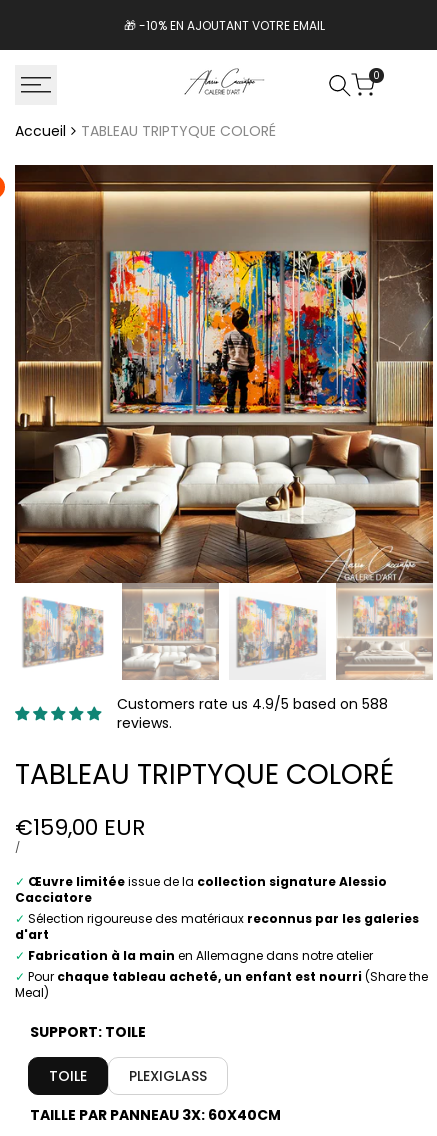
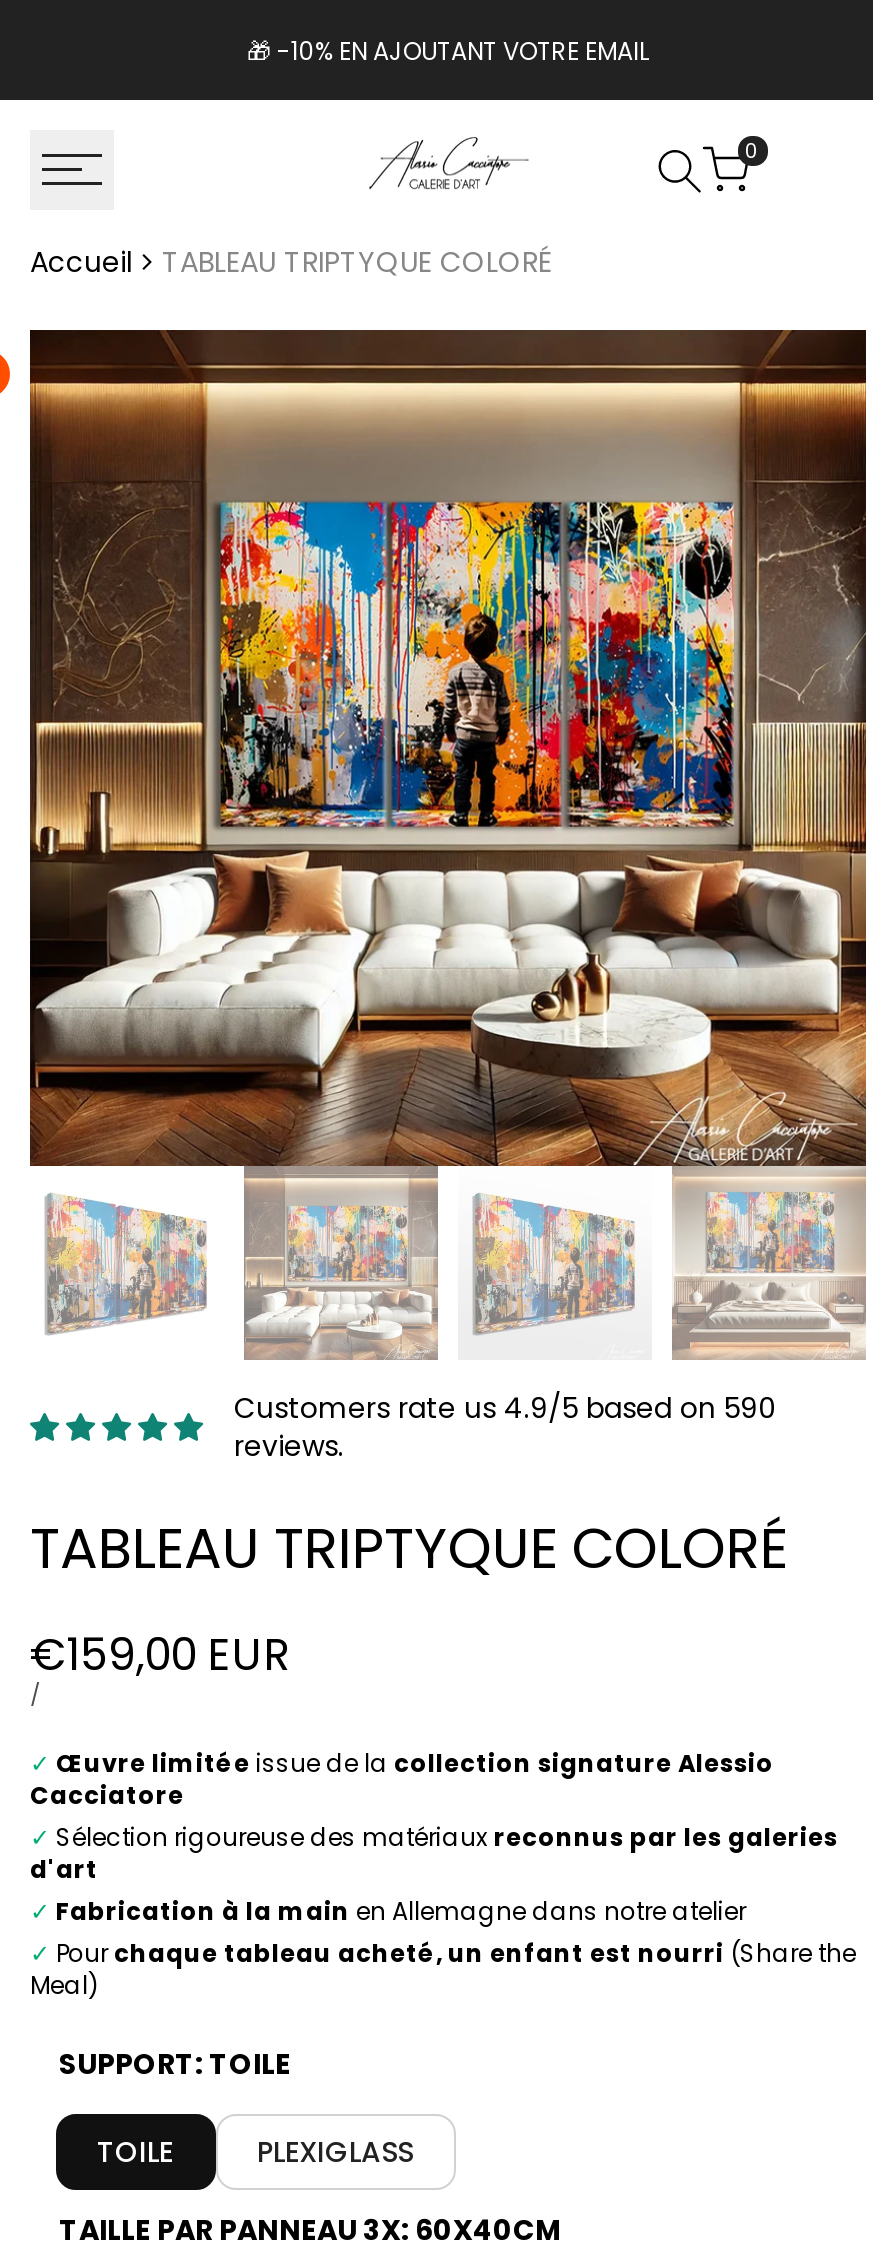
- Customers rate us 4.9/5 based on 588
+ Customers rate us 4.9/5 based on 590
